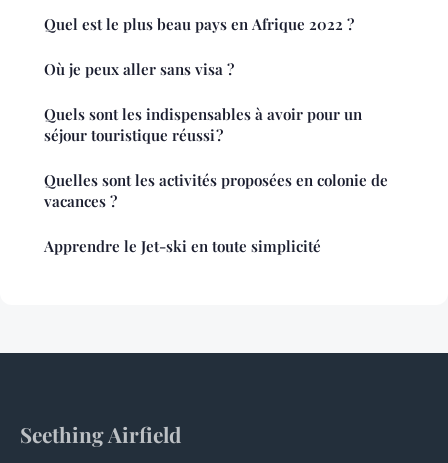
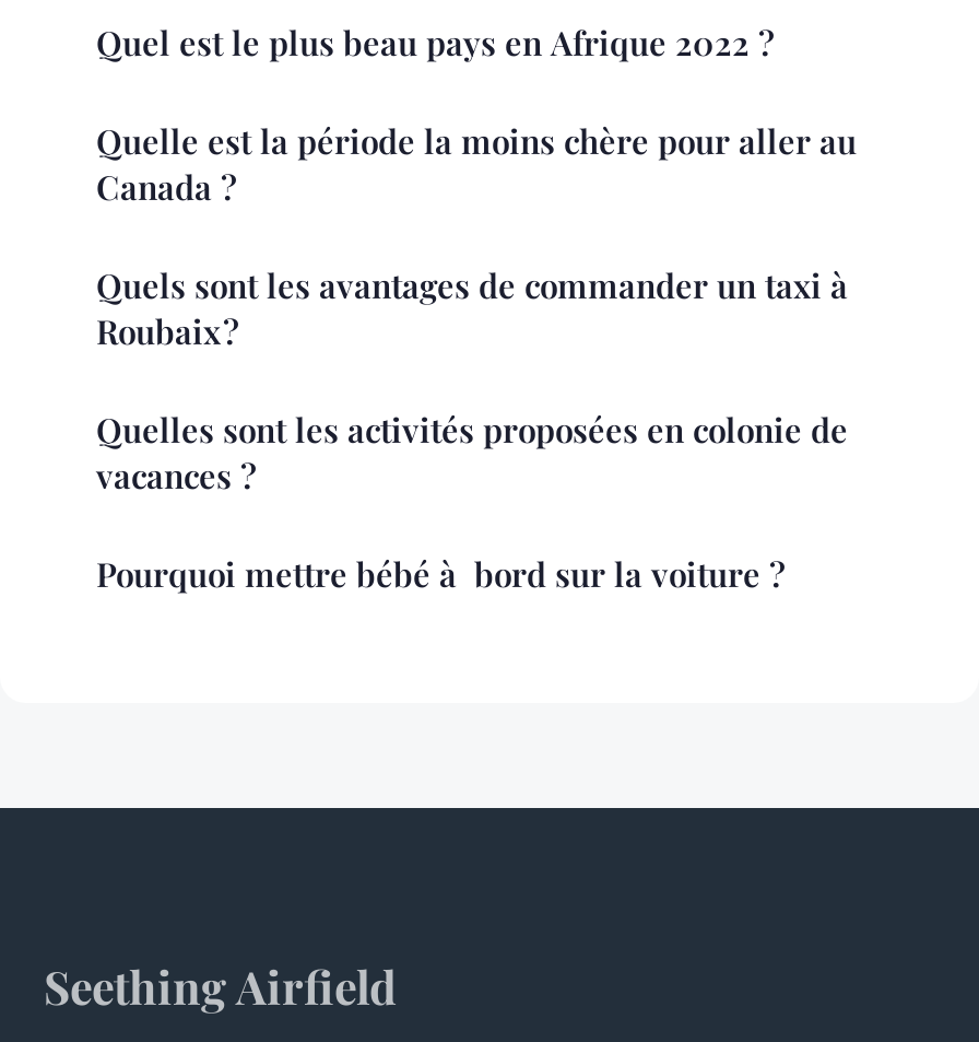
- Où je peux aller sans visa ?
+ Quelle est la période la moins chère pour aller au
+ Canada ?

- Quels sont les indispensables à avoir pour un
- séjour touristique réussi ?
+ Quels sont les avantages de commander un taxi à
+ Roubaix ?

- Apprendre le Jet-ski en toute simplicité
+ Pourquoi mettre bébé à bord sur la voiture ?
